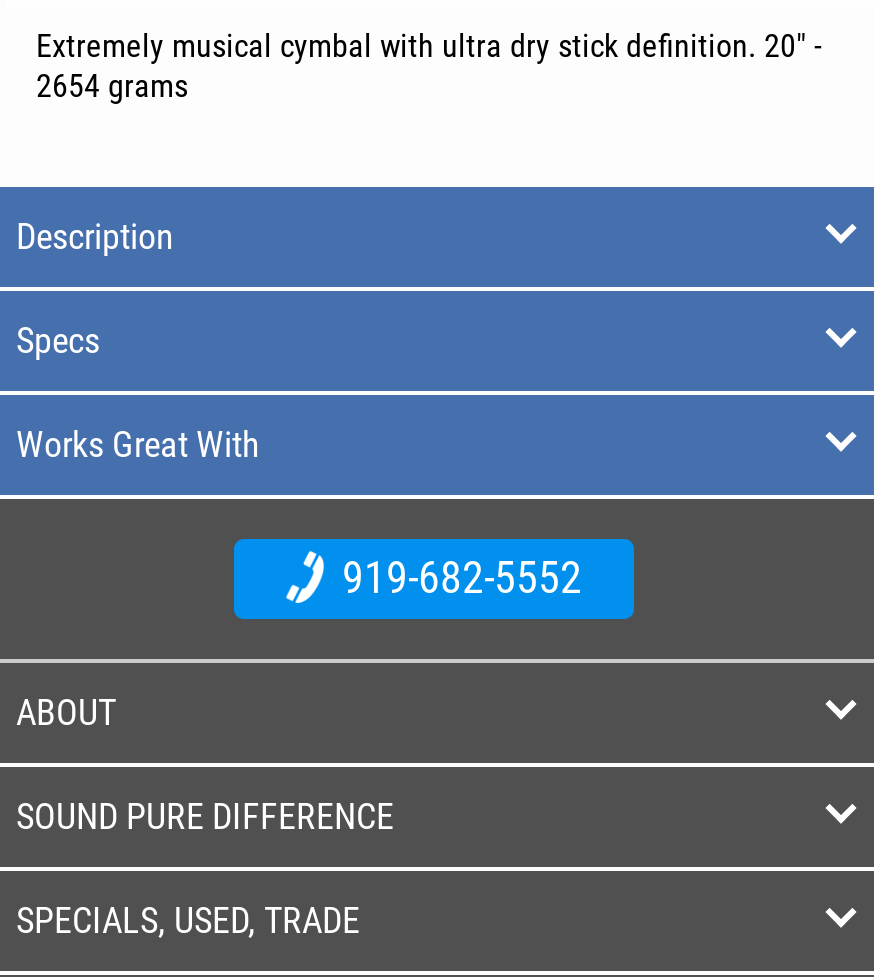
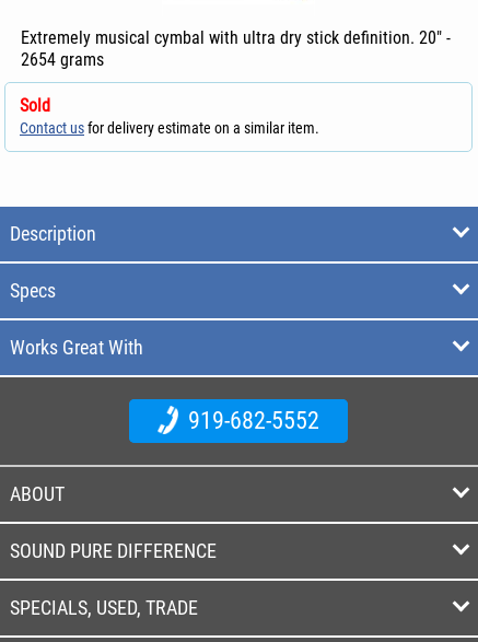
+ Sold
+ Contact us for delivery estimate on a similar item.
